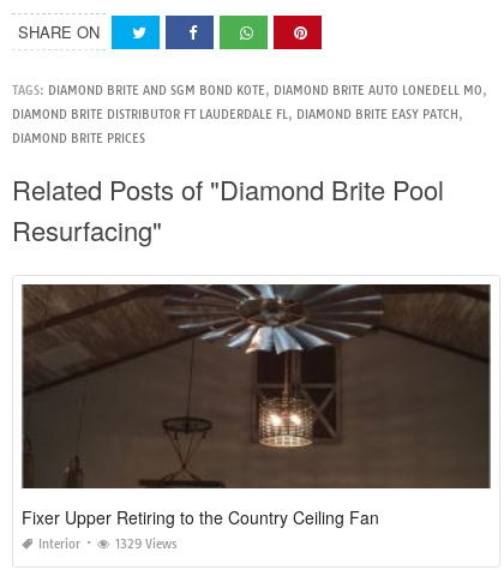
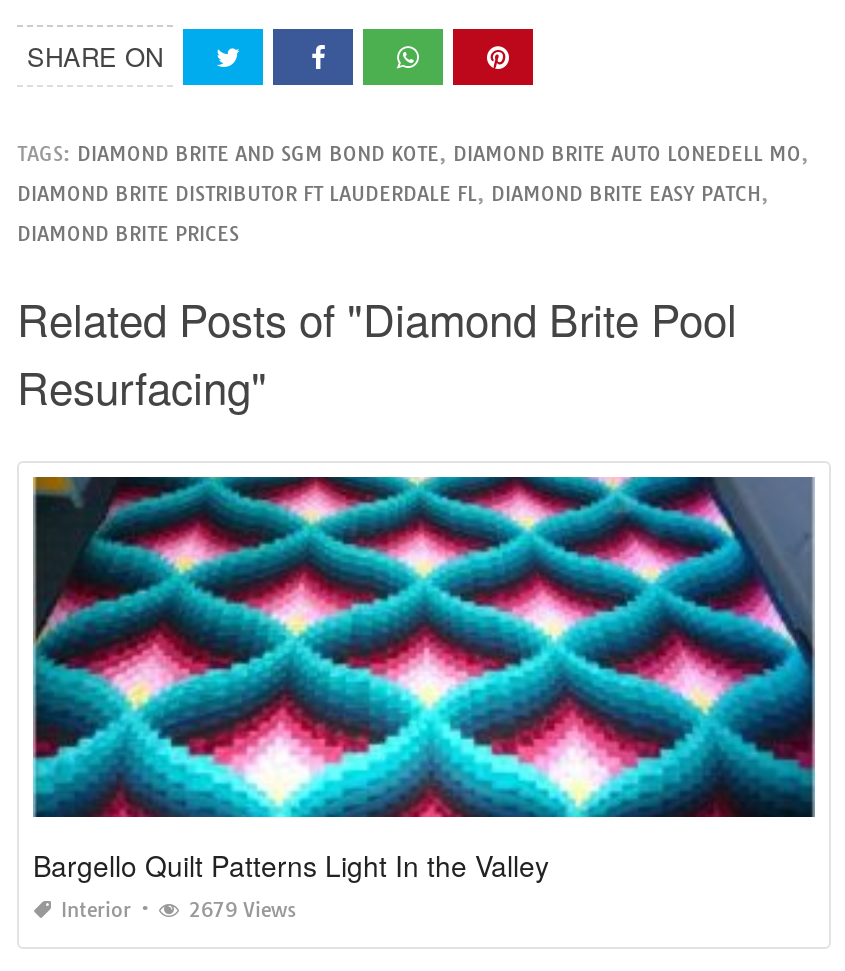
- [image]
- Fixer Upper Retiring to the Country Ceiling Fan
+ [image]
+ Bargello Quilt Patterns Light In the Valley

- 1329 Views
+ 2679 Views
